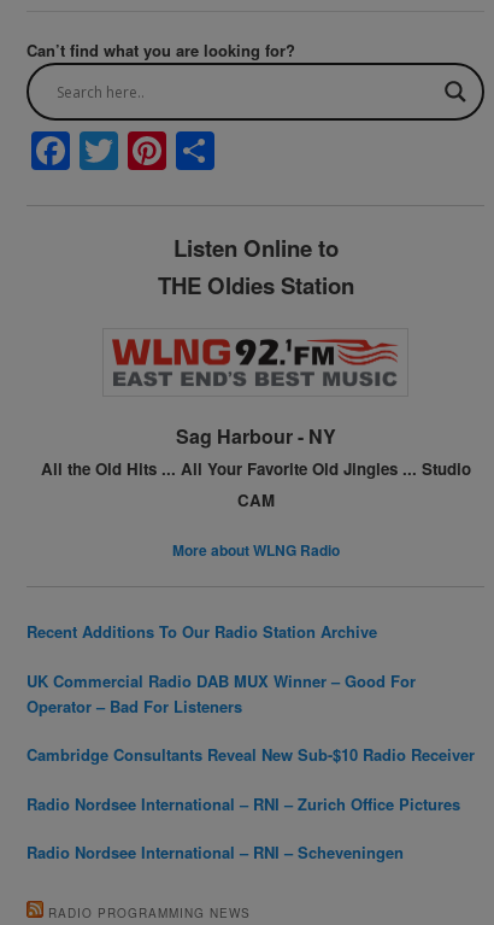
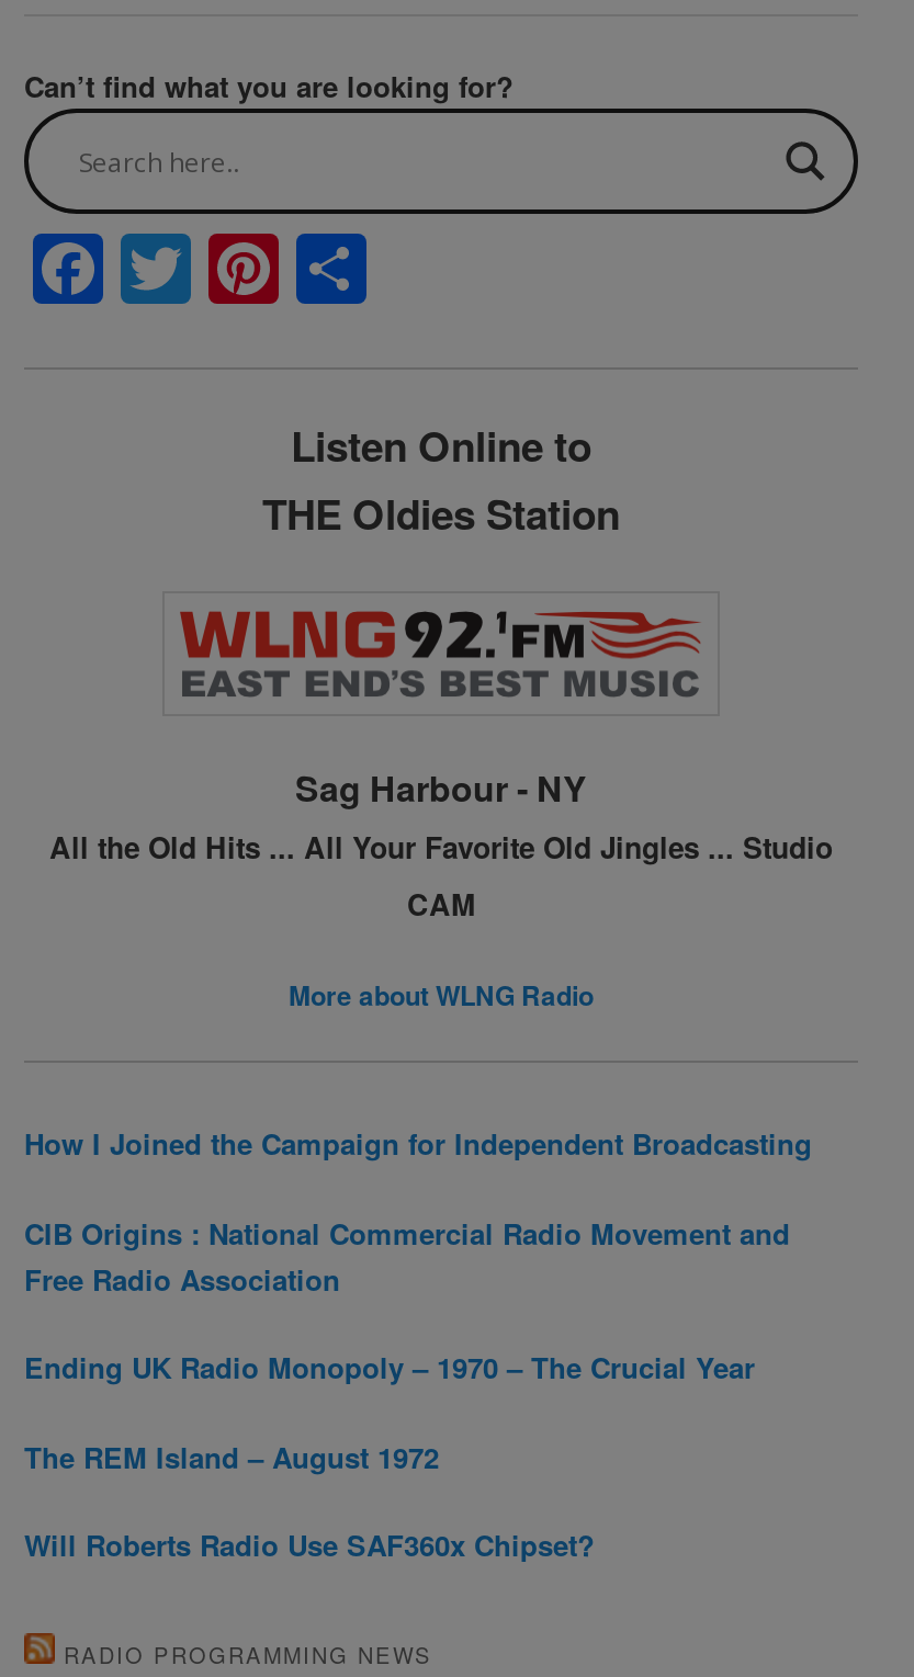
- Recent Additions To Our Radio Station Archive
+ How I Joined the Campaign for Independent Broadcasting

- UK Commercial Radio DAB MUX Winner – Good For
- Operator – Bad For Listeners
+ CIB Origins : National Commercial Radio Movement and
+ Free Radio Association

- Cambridge Consultants Reveal New Sub-$10 Radio Receiver
+ Ending UK Radio Monopoly – 1970 – The Crucial Year

- Radio Nordsee International – RNI – Zurich Office Pictures
+ The REM Island – August 1972

- Radio Nordsee International – RNI – Scheveningen
+ Will Roberts Radio Use SAF360x Chipset?
